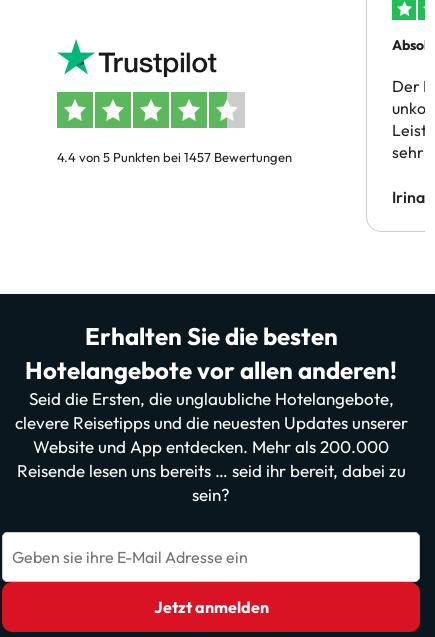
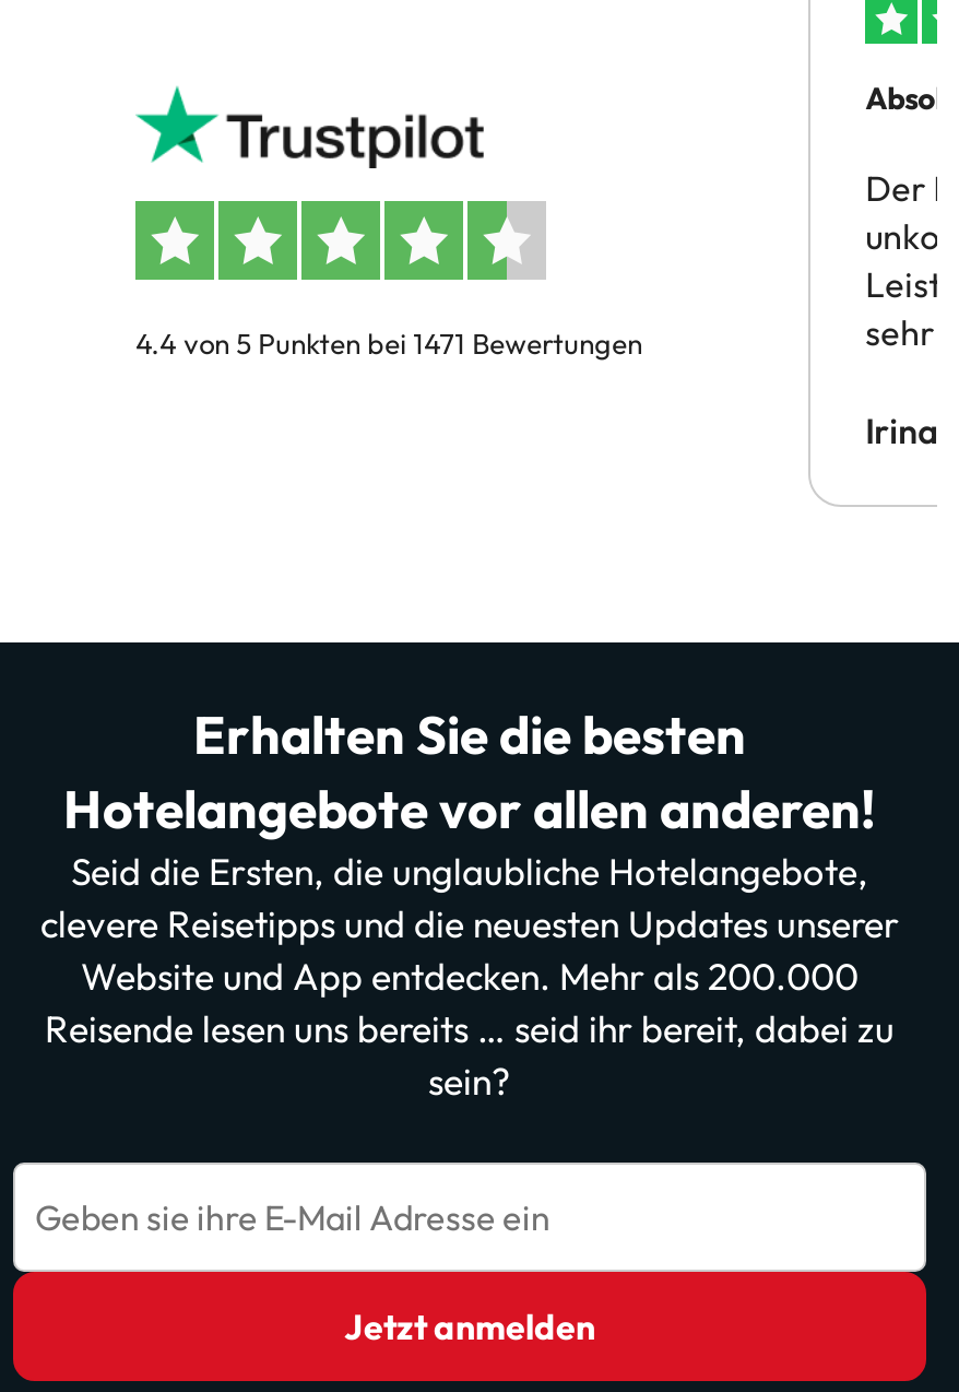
- 4.4 von 5 Punkten bei 1457 Bewertungen
+ 4.4 von 5 Punkten bei 1471 Bewertungen
